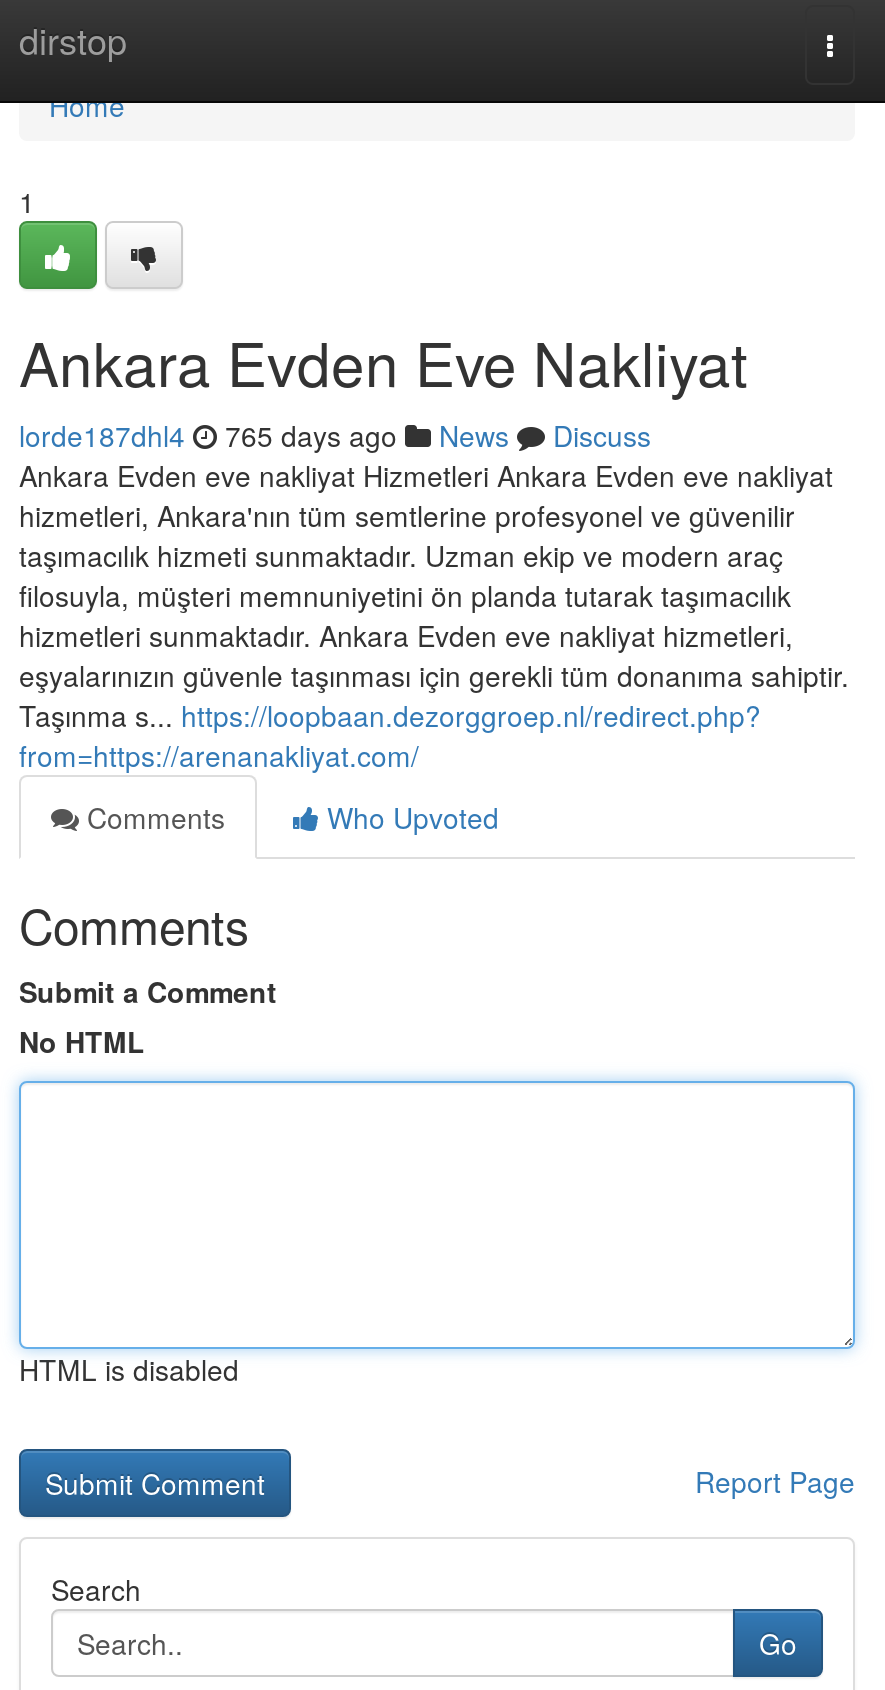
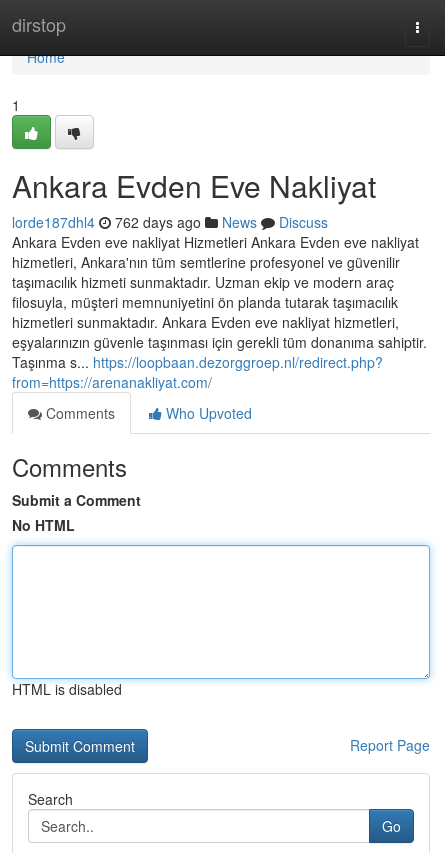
- lorde187dhl4 765 days ago News Discuss
+ lorde187dhl4 762 days ago News Discuss
